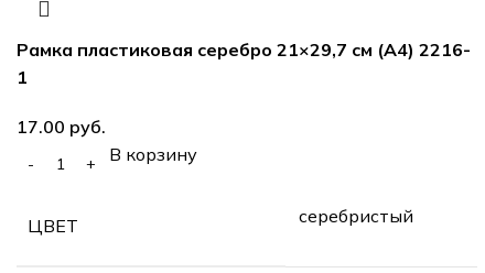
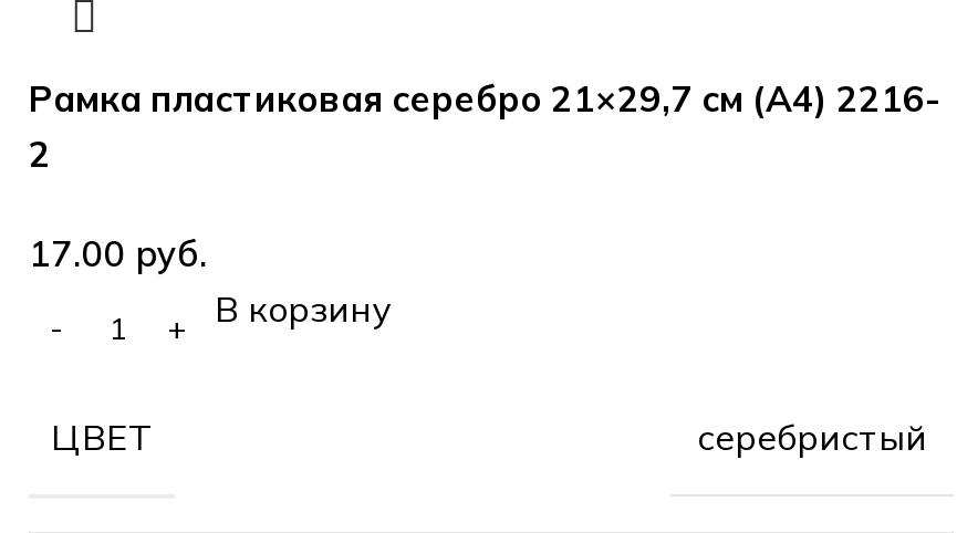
- 1
+ 2

- руб.
+ 17.00 руб.
